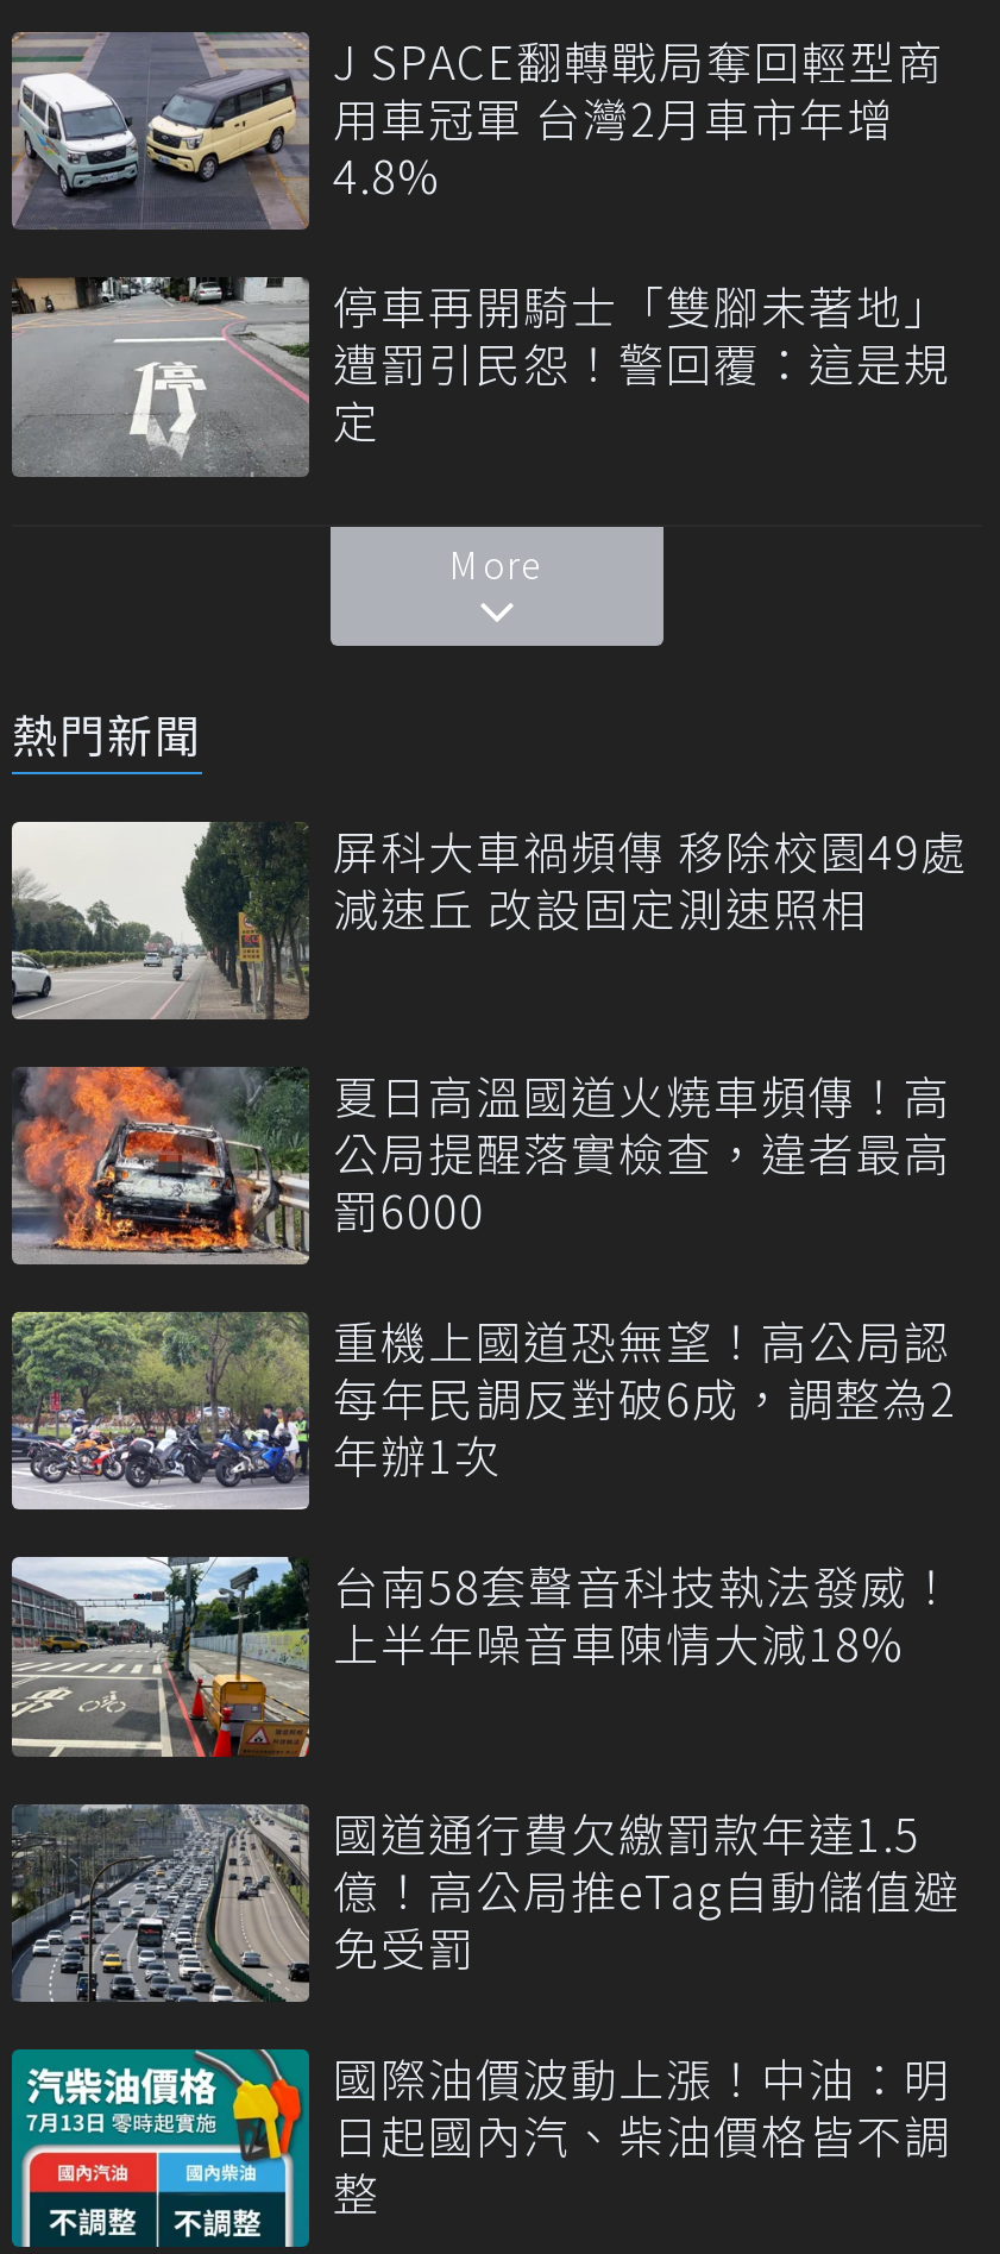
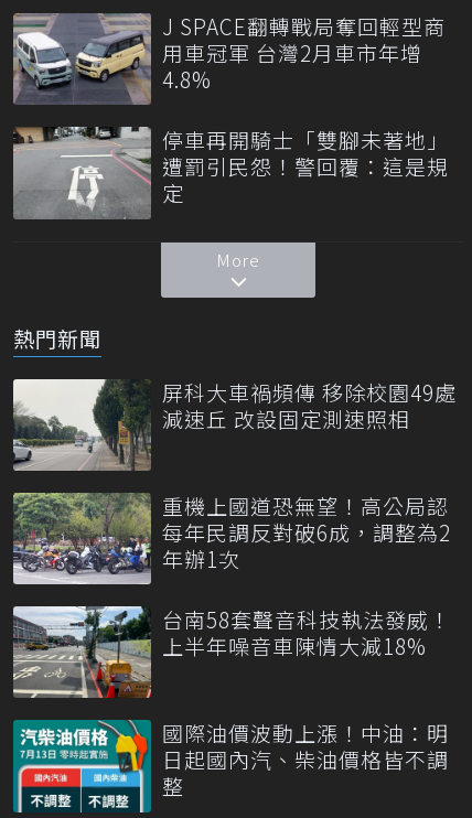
- [image]
- 夏日高溫國道火燒車頻傳！高
- 公局提醒落實檢查，違者最高
- 罰6000

- [image]
- 國道通行費欠繳罰款年達1.5
- 億！高公局推eTag自動儲值避
- 免受罰
